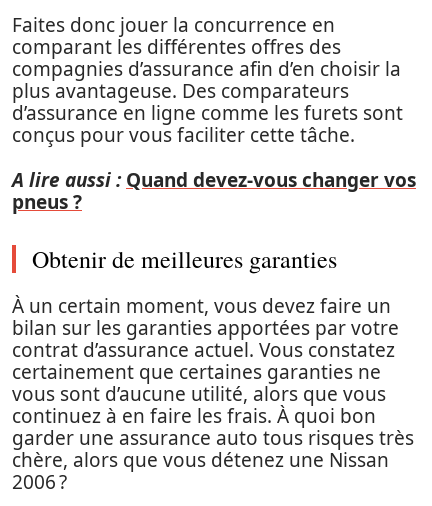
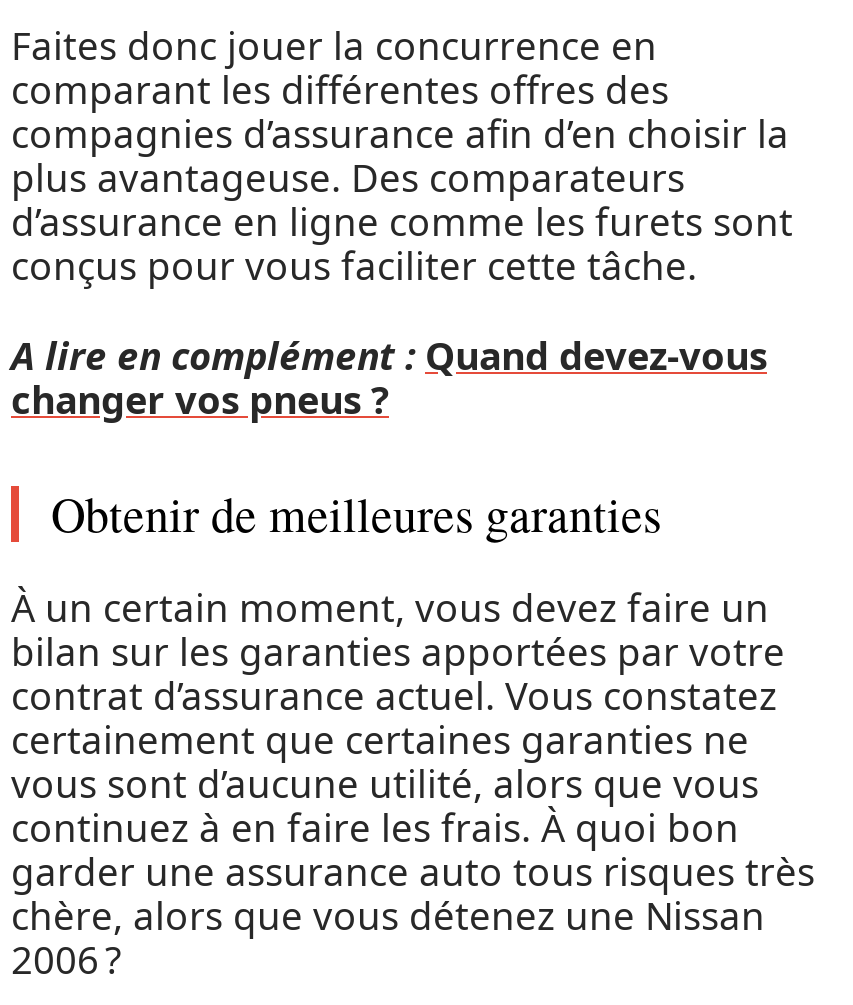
- A lire aussi : Quand devez-vous changer vos
- pneus ?
+ A lire en complément : Quand devez-vous
+ changer vos pneus ?
